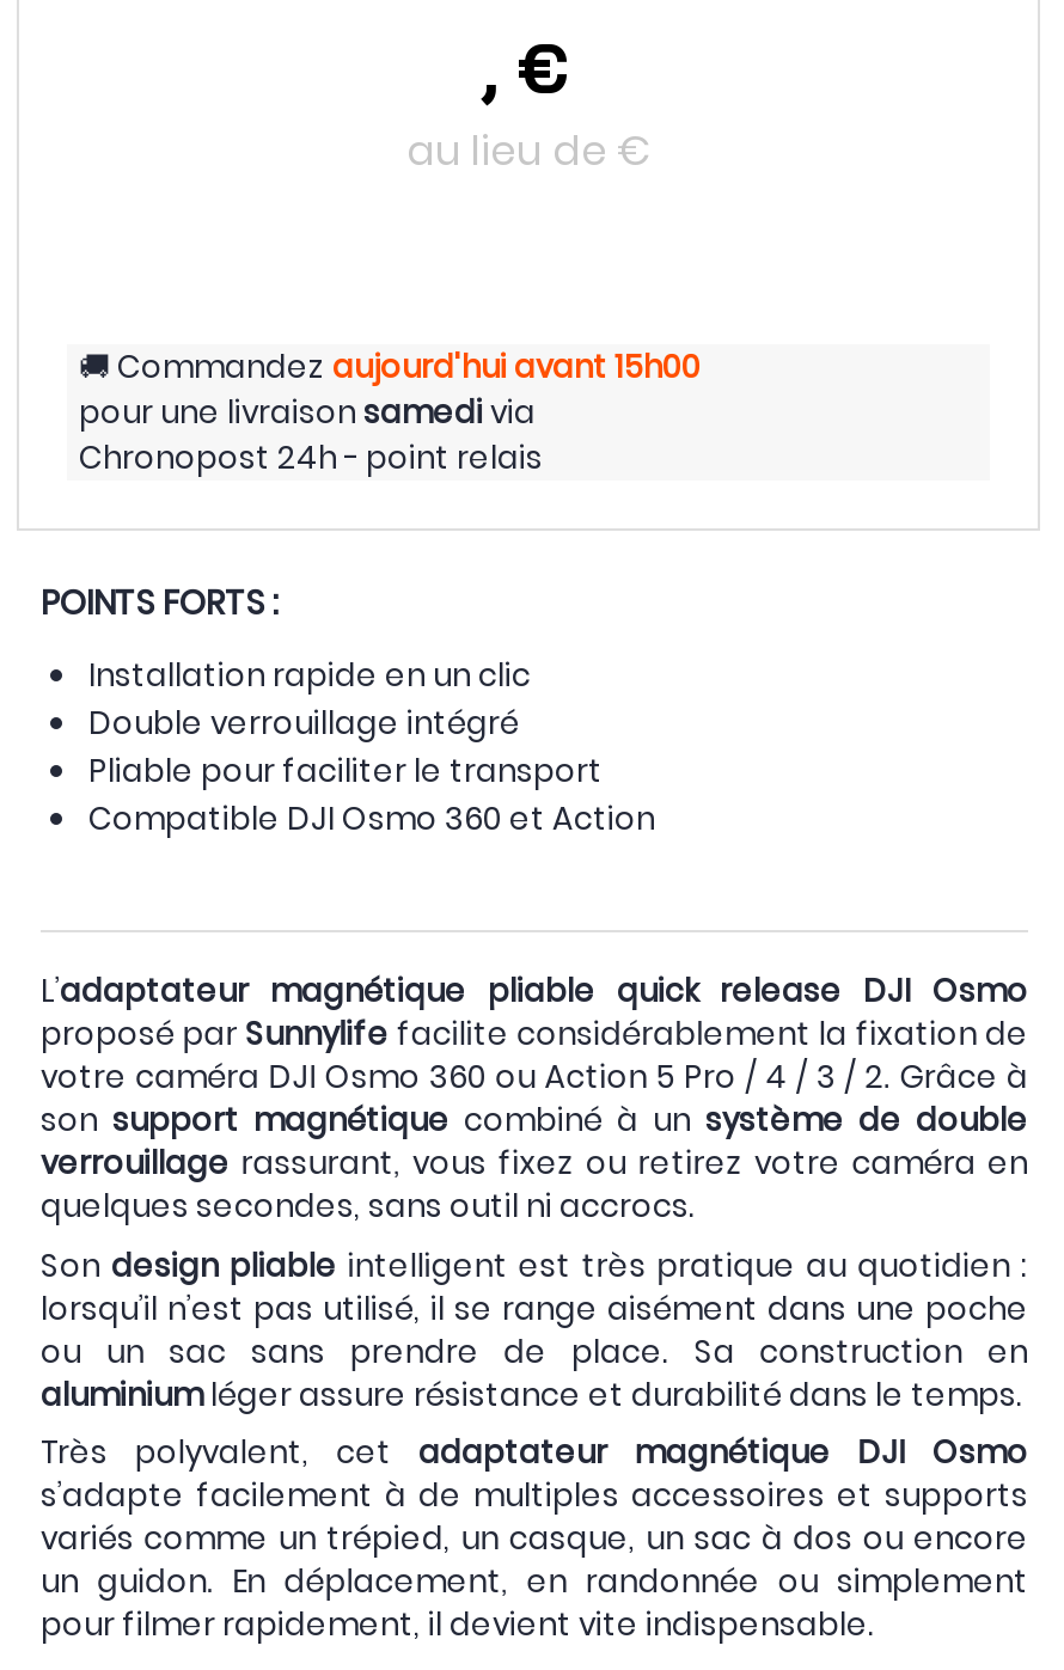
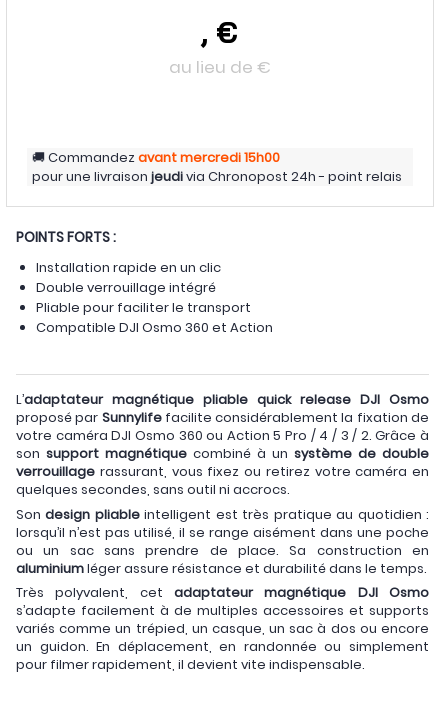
- Commandez aujourd'hui avant 15h00
- pour une livraison samedi via
- Chronopost 24h - point relais
+ Commandez avant mercredi 15h00
+ pour une livraison jeudi via Chronopost 24h - point relais
